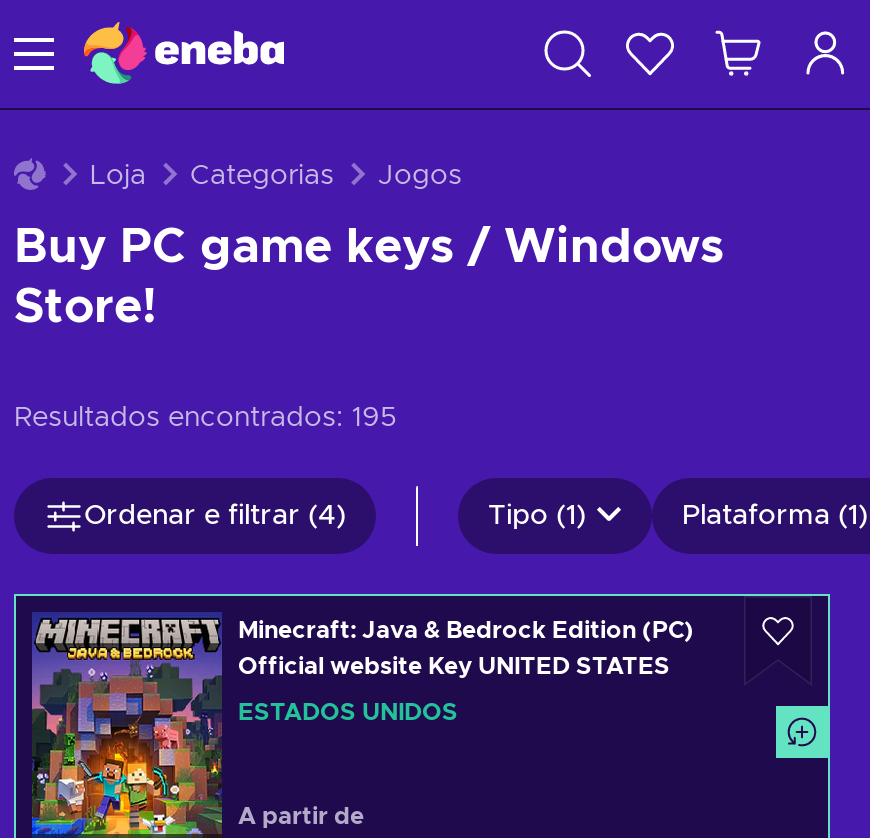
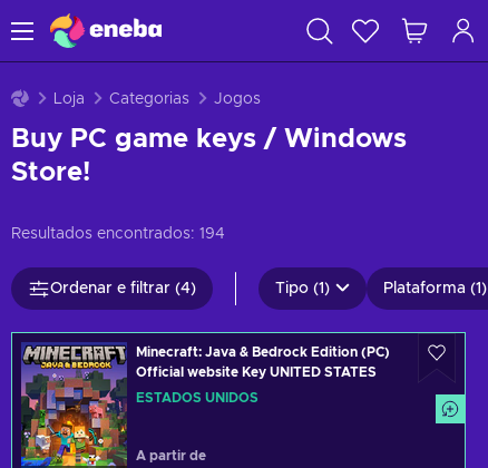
- Resultados encontrados: 195
+ Resultados encontrados: 194
